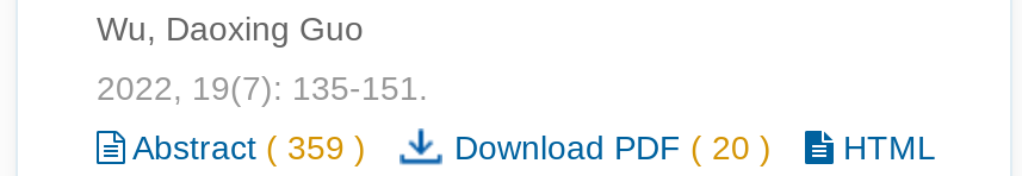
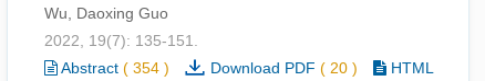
- Abstract (359)
+ Abstract (354)
